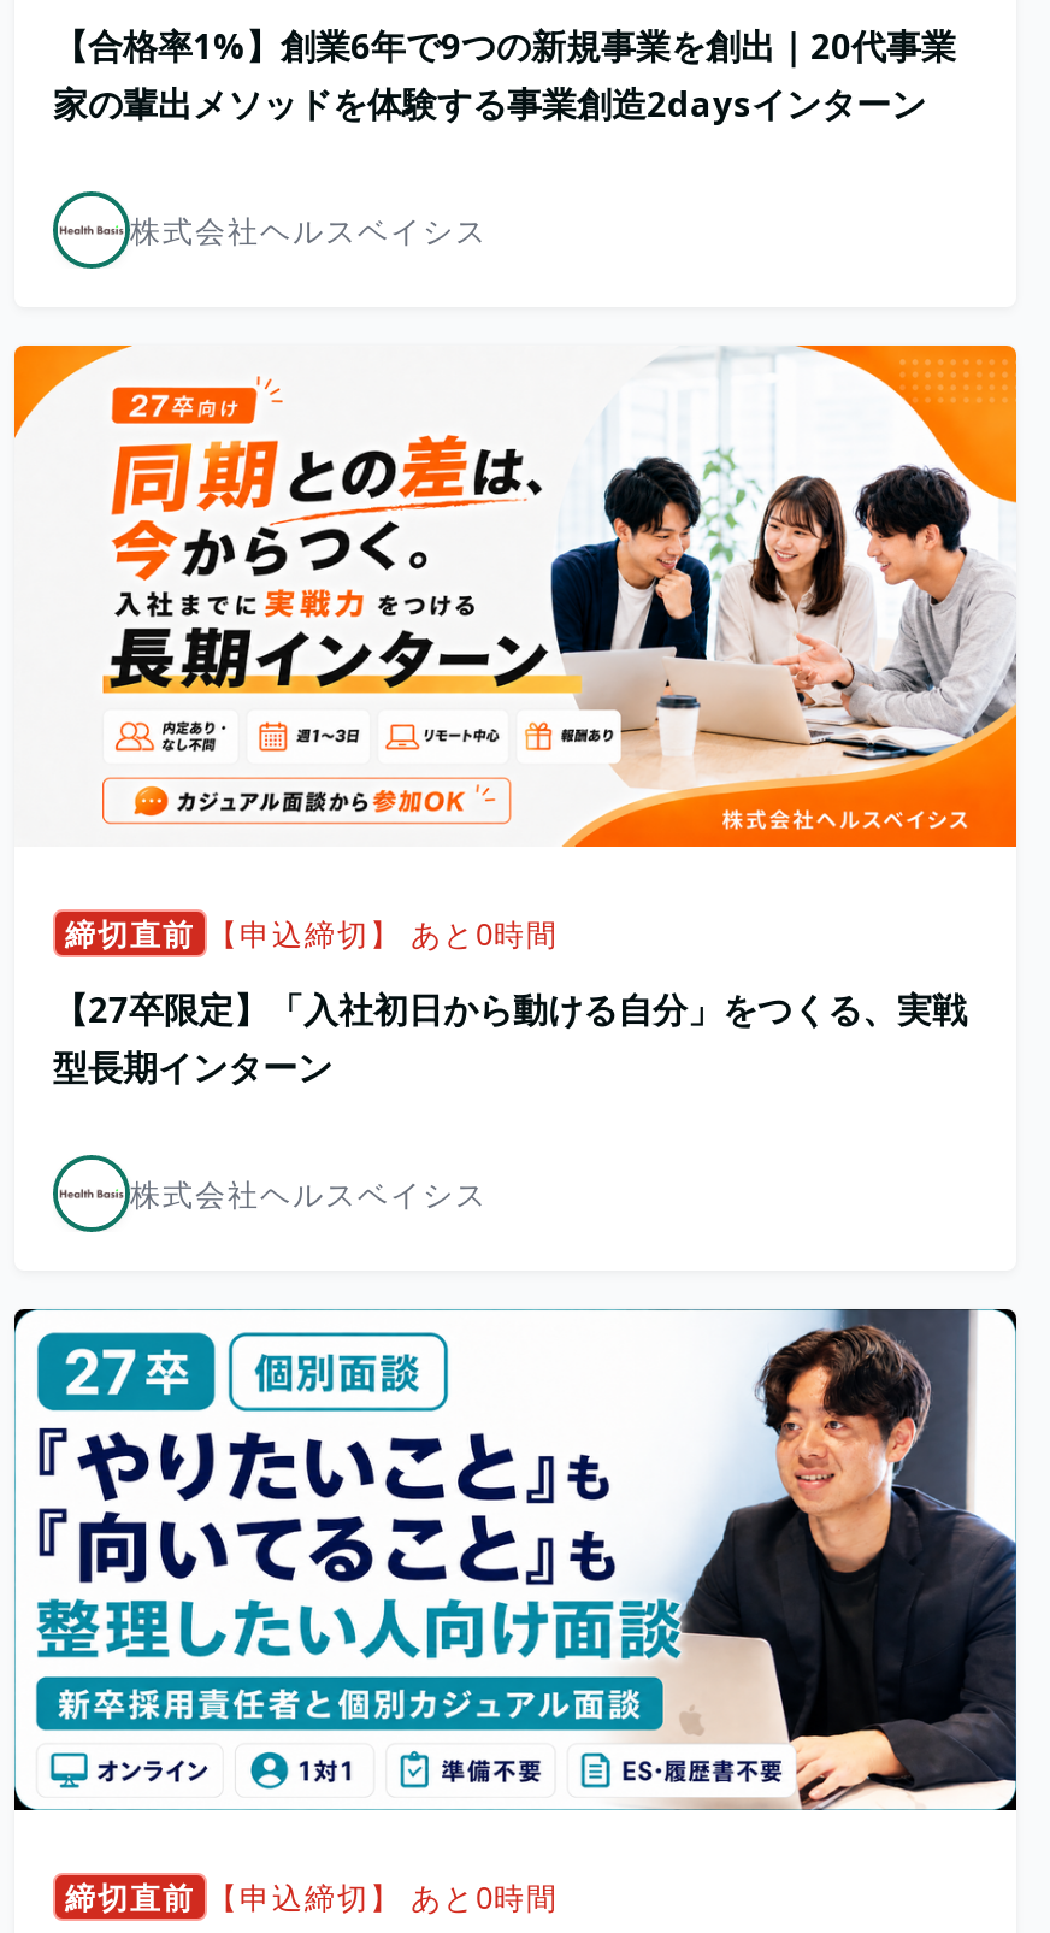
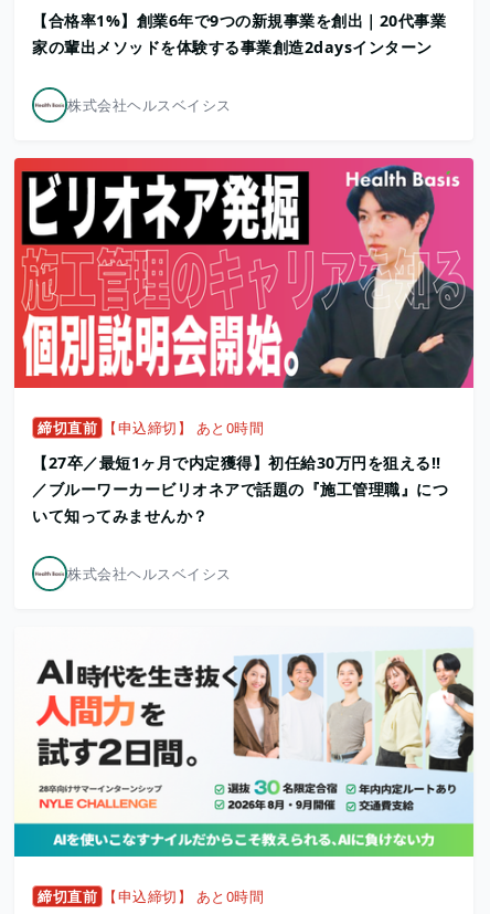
- [image]
+ [image]

- 【27卒限定】「入社初日から動ける自分」をつくる、実戦
- 型長期インターン
+ 【27卒／最短1ヶ月で内定獲得】初任給30万円を狙える!!
+ ／ブルーワーカービリオネアで話題の『施工管理職』につ
+ いて知ってみませんか？

- [image]
+ [image]
